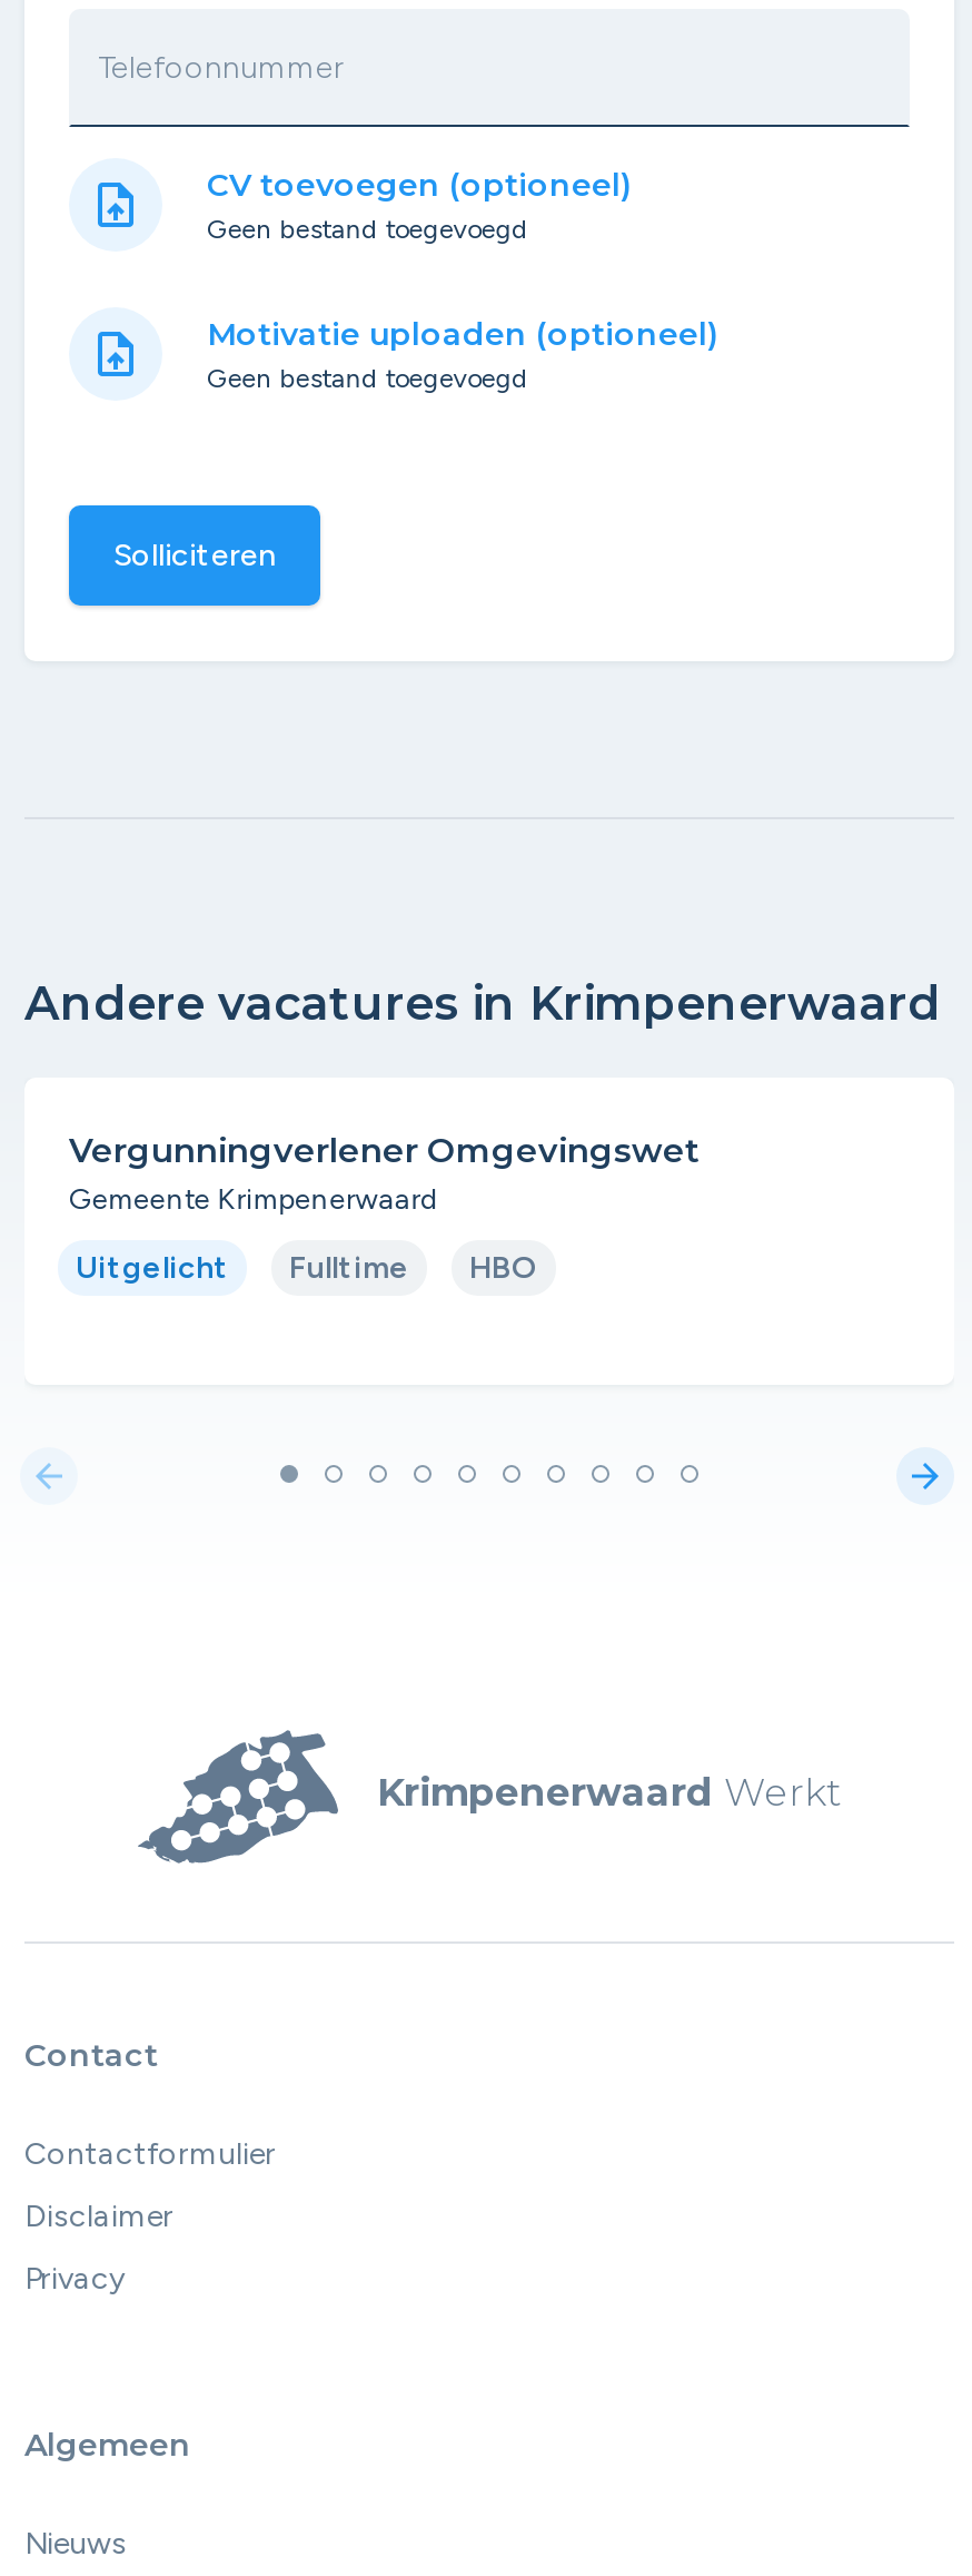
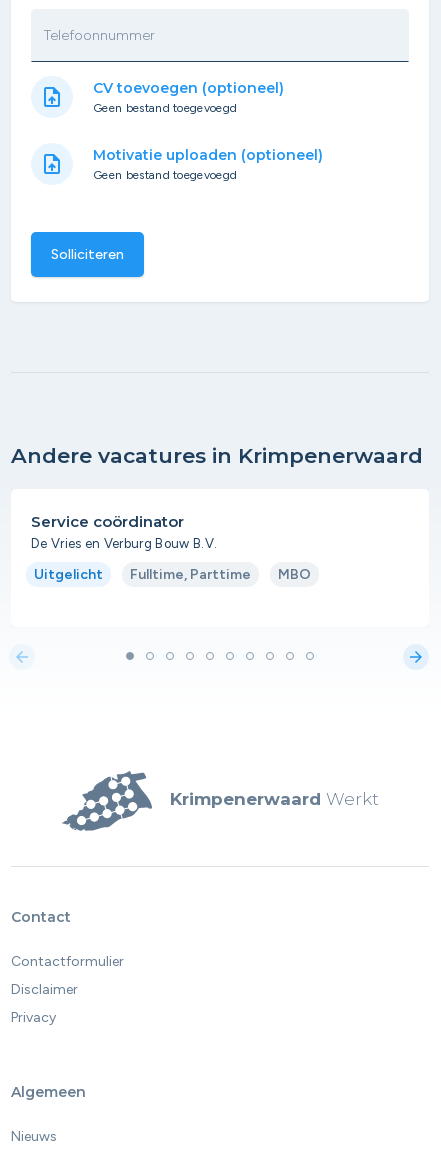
- Vergunningverlener Omgevingswet
- Gemeente Krimpenerwaard
+ Service coördinator
+ De Vries en Verburg Bouw B.V.

- Fulltime
- HBO
+ Fulltime, Parttime
+ MBO
